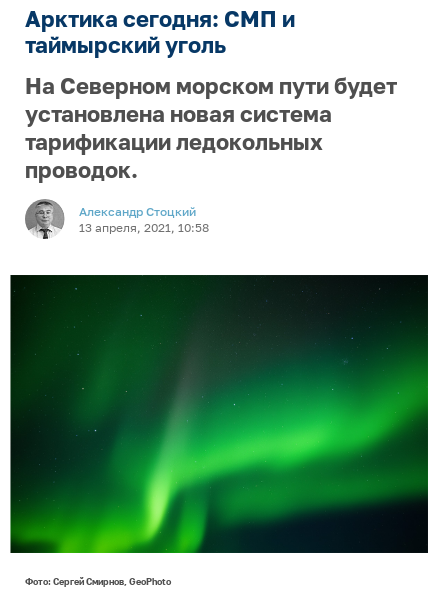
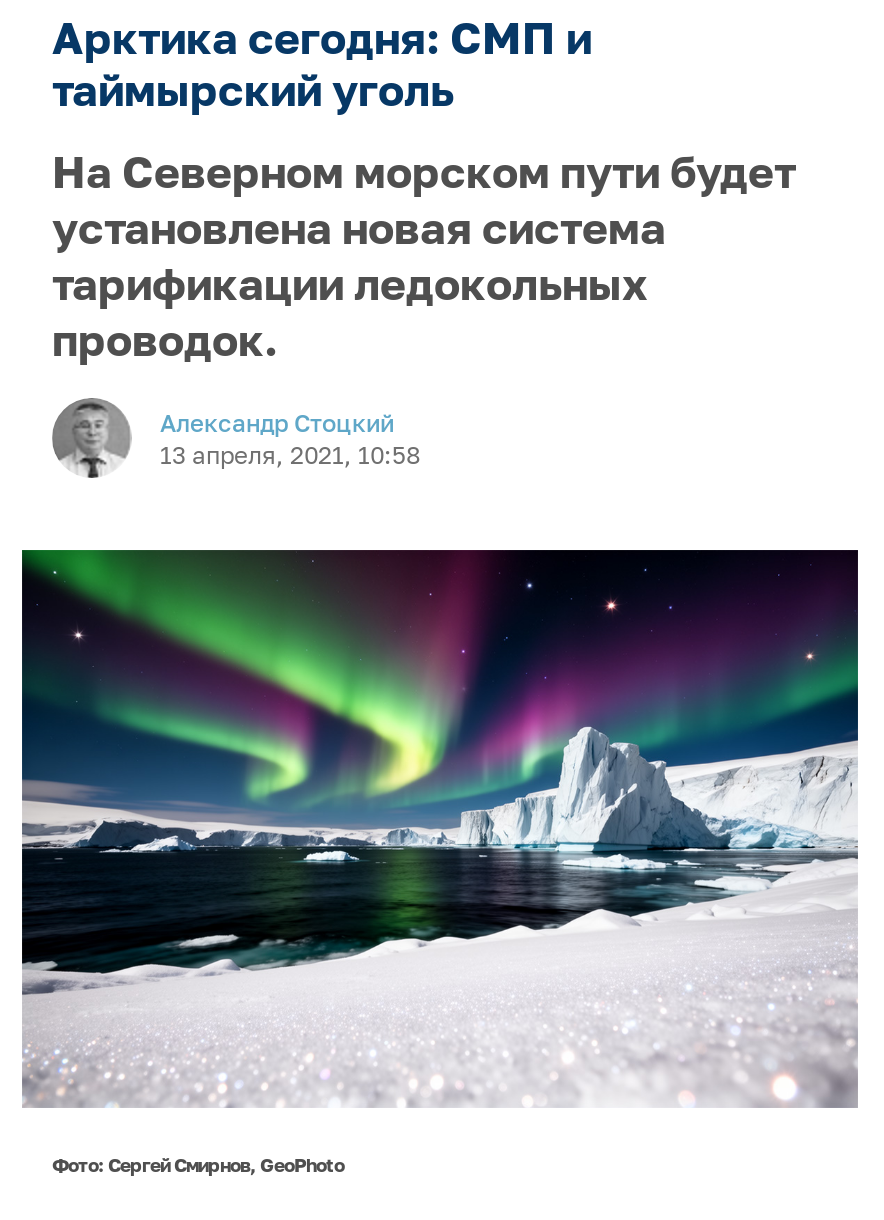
- [image]
+ [image]
